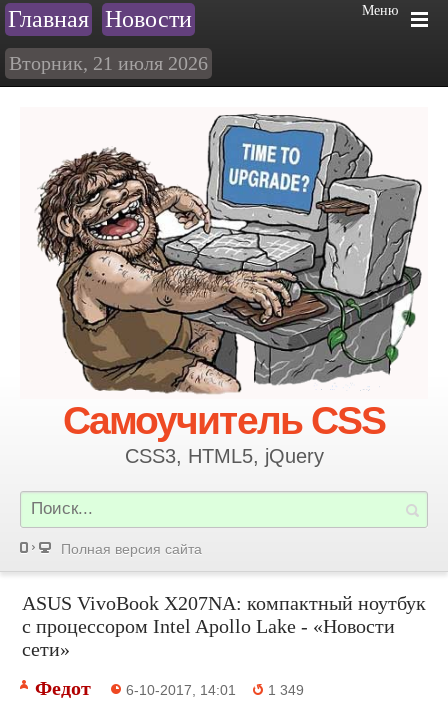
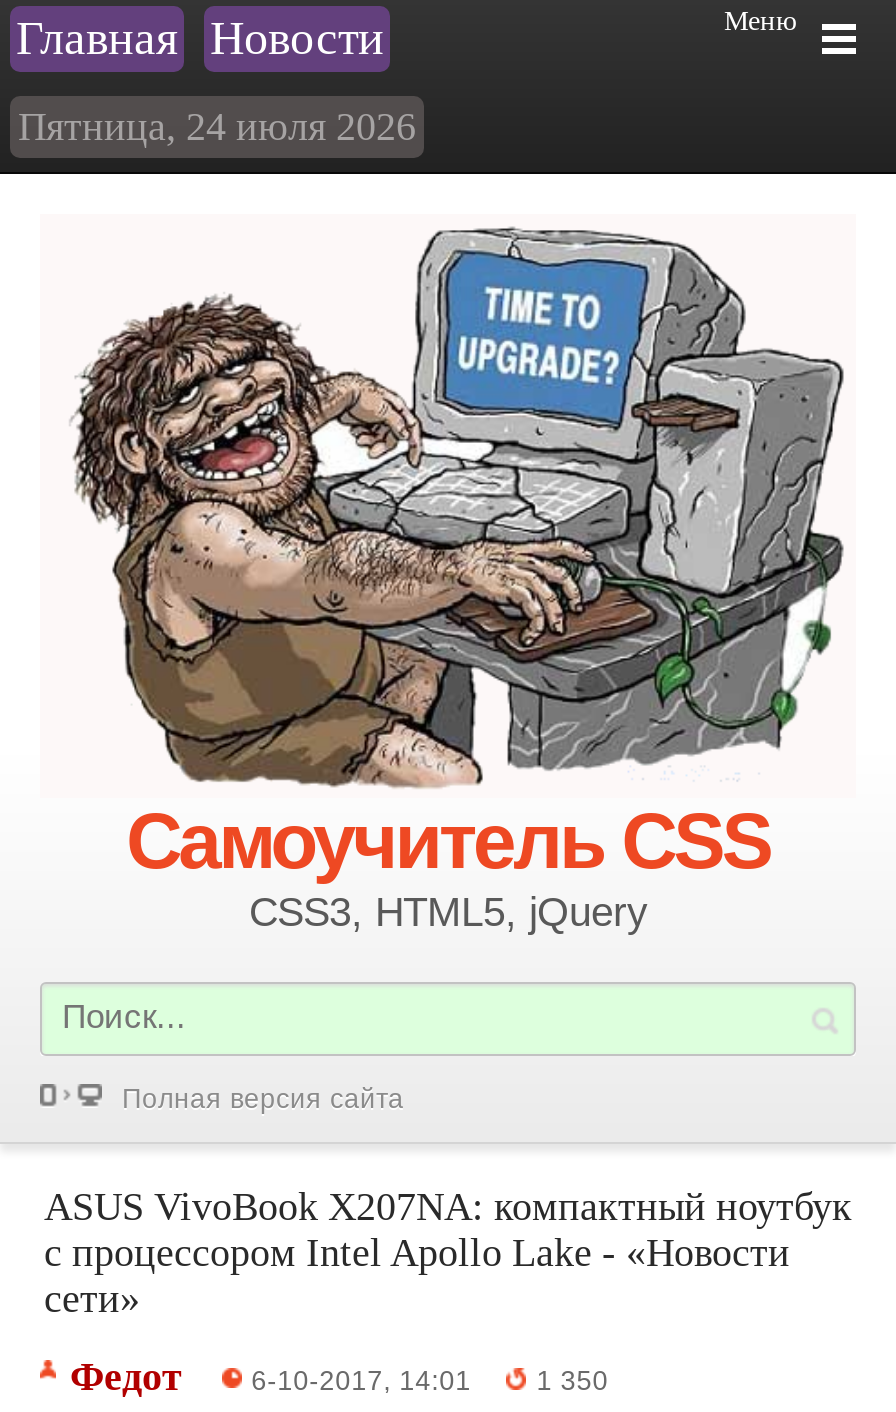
- Вторник, 21 июля 2026
+ Пятница, 24 июля 2026

- 1 349
+ 1 350
